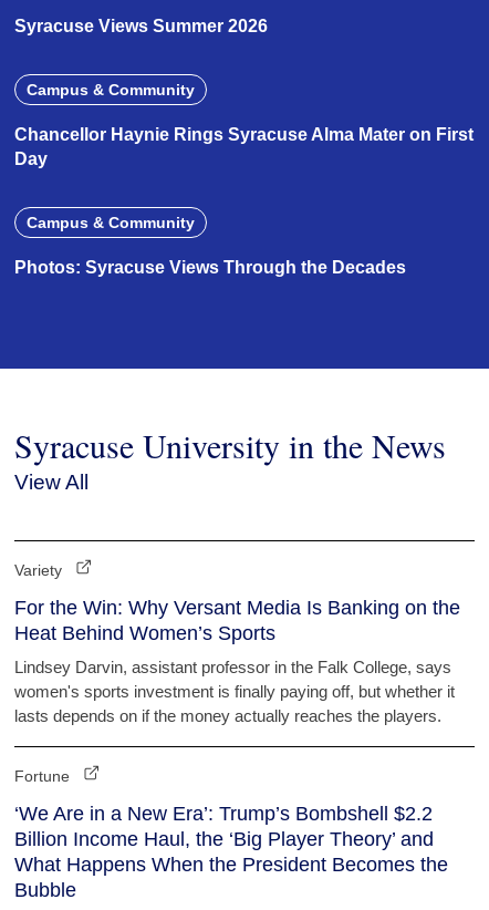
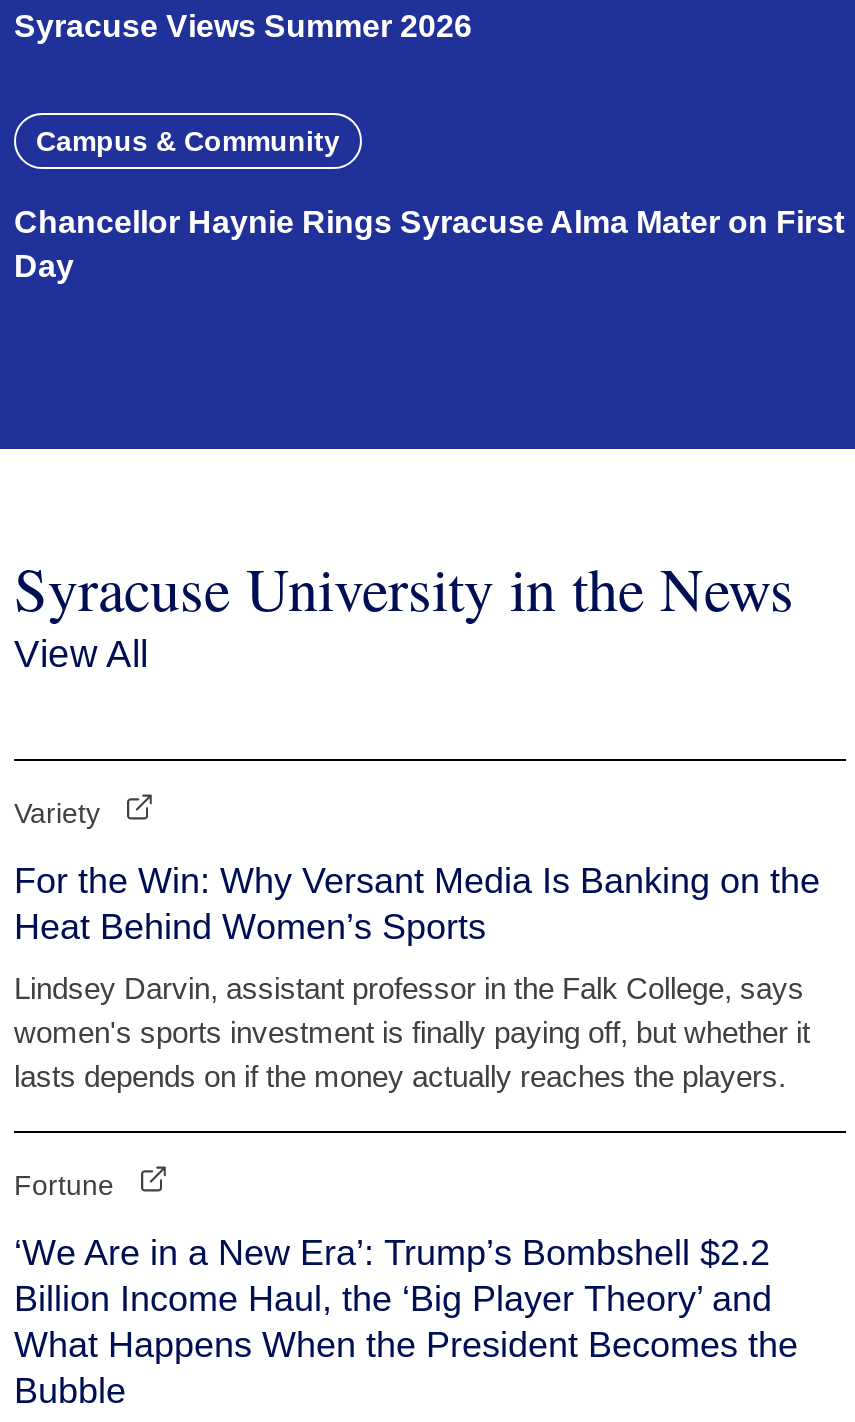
- Campus & Community
- Photos: Syracuse Views Through the Decades
